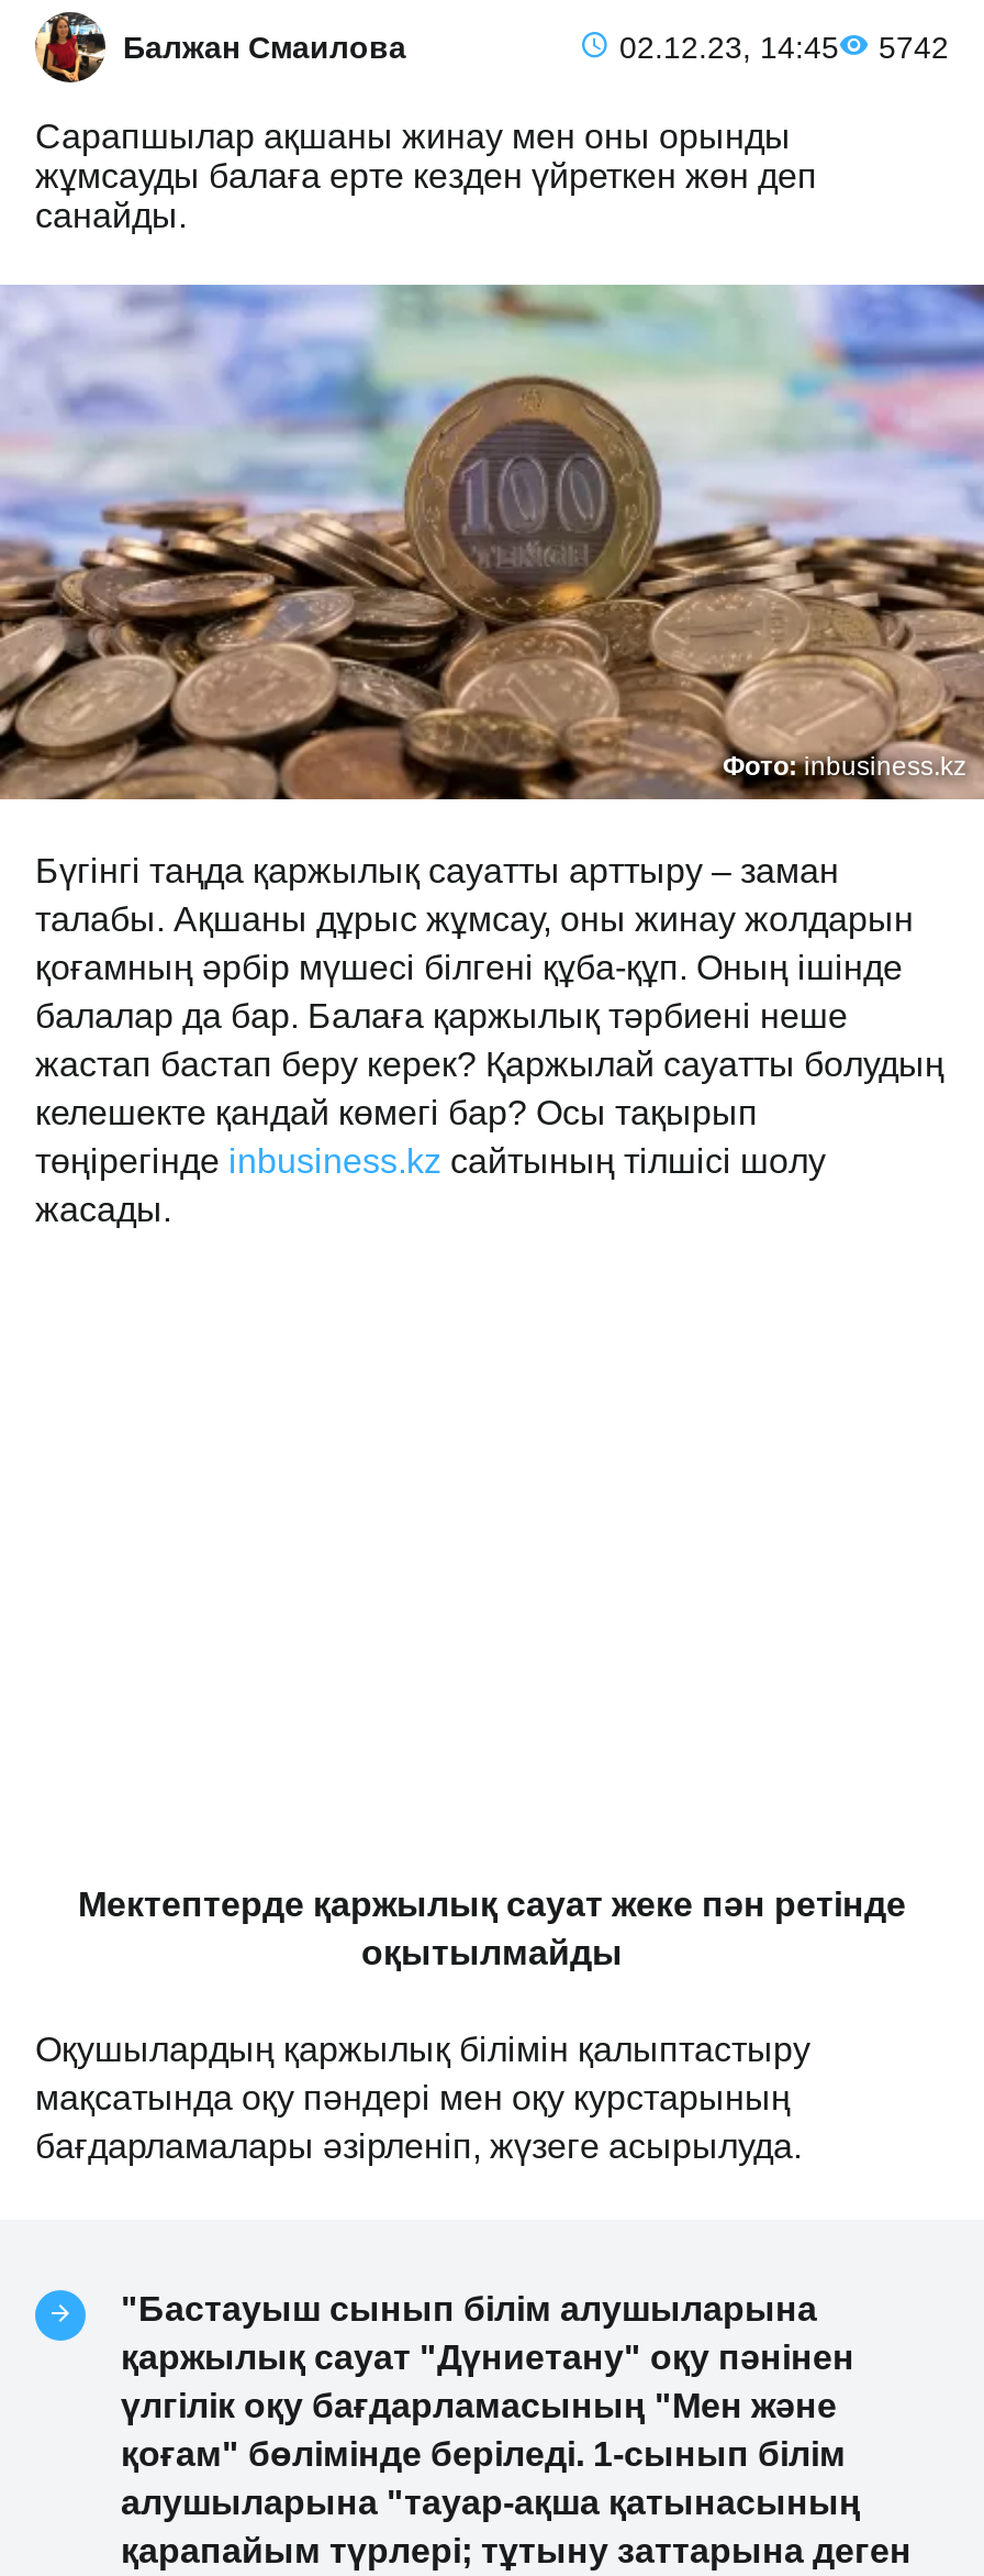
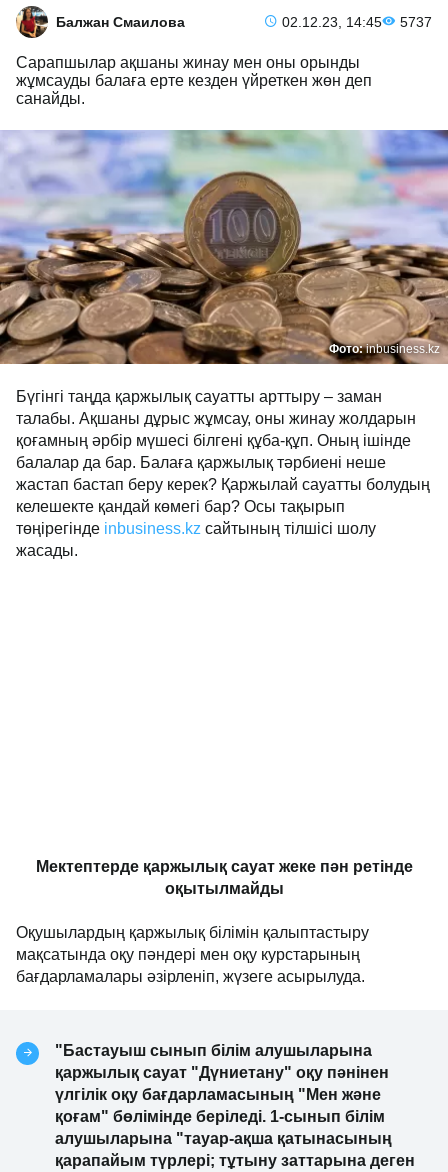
- 02.12.23, 14:45 5742
+ 02.12.23, 14:45 5737
